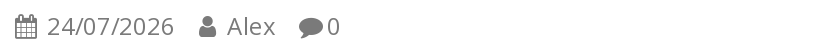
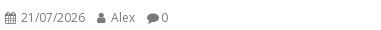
- 24/07/2026 Alex 0
+ 21/07/2026 Alex 0
